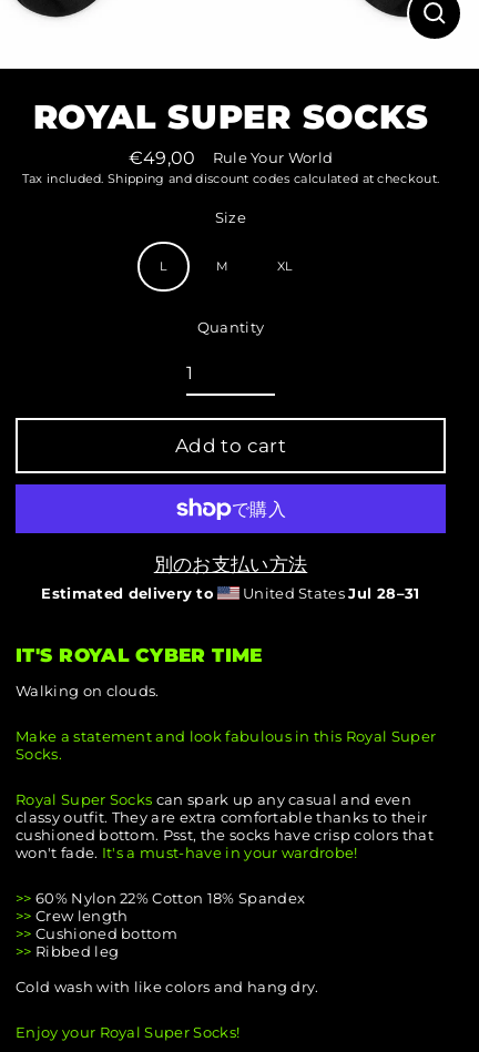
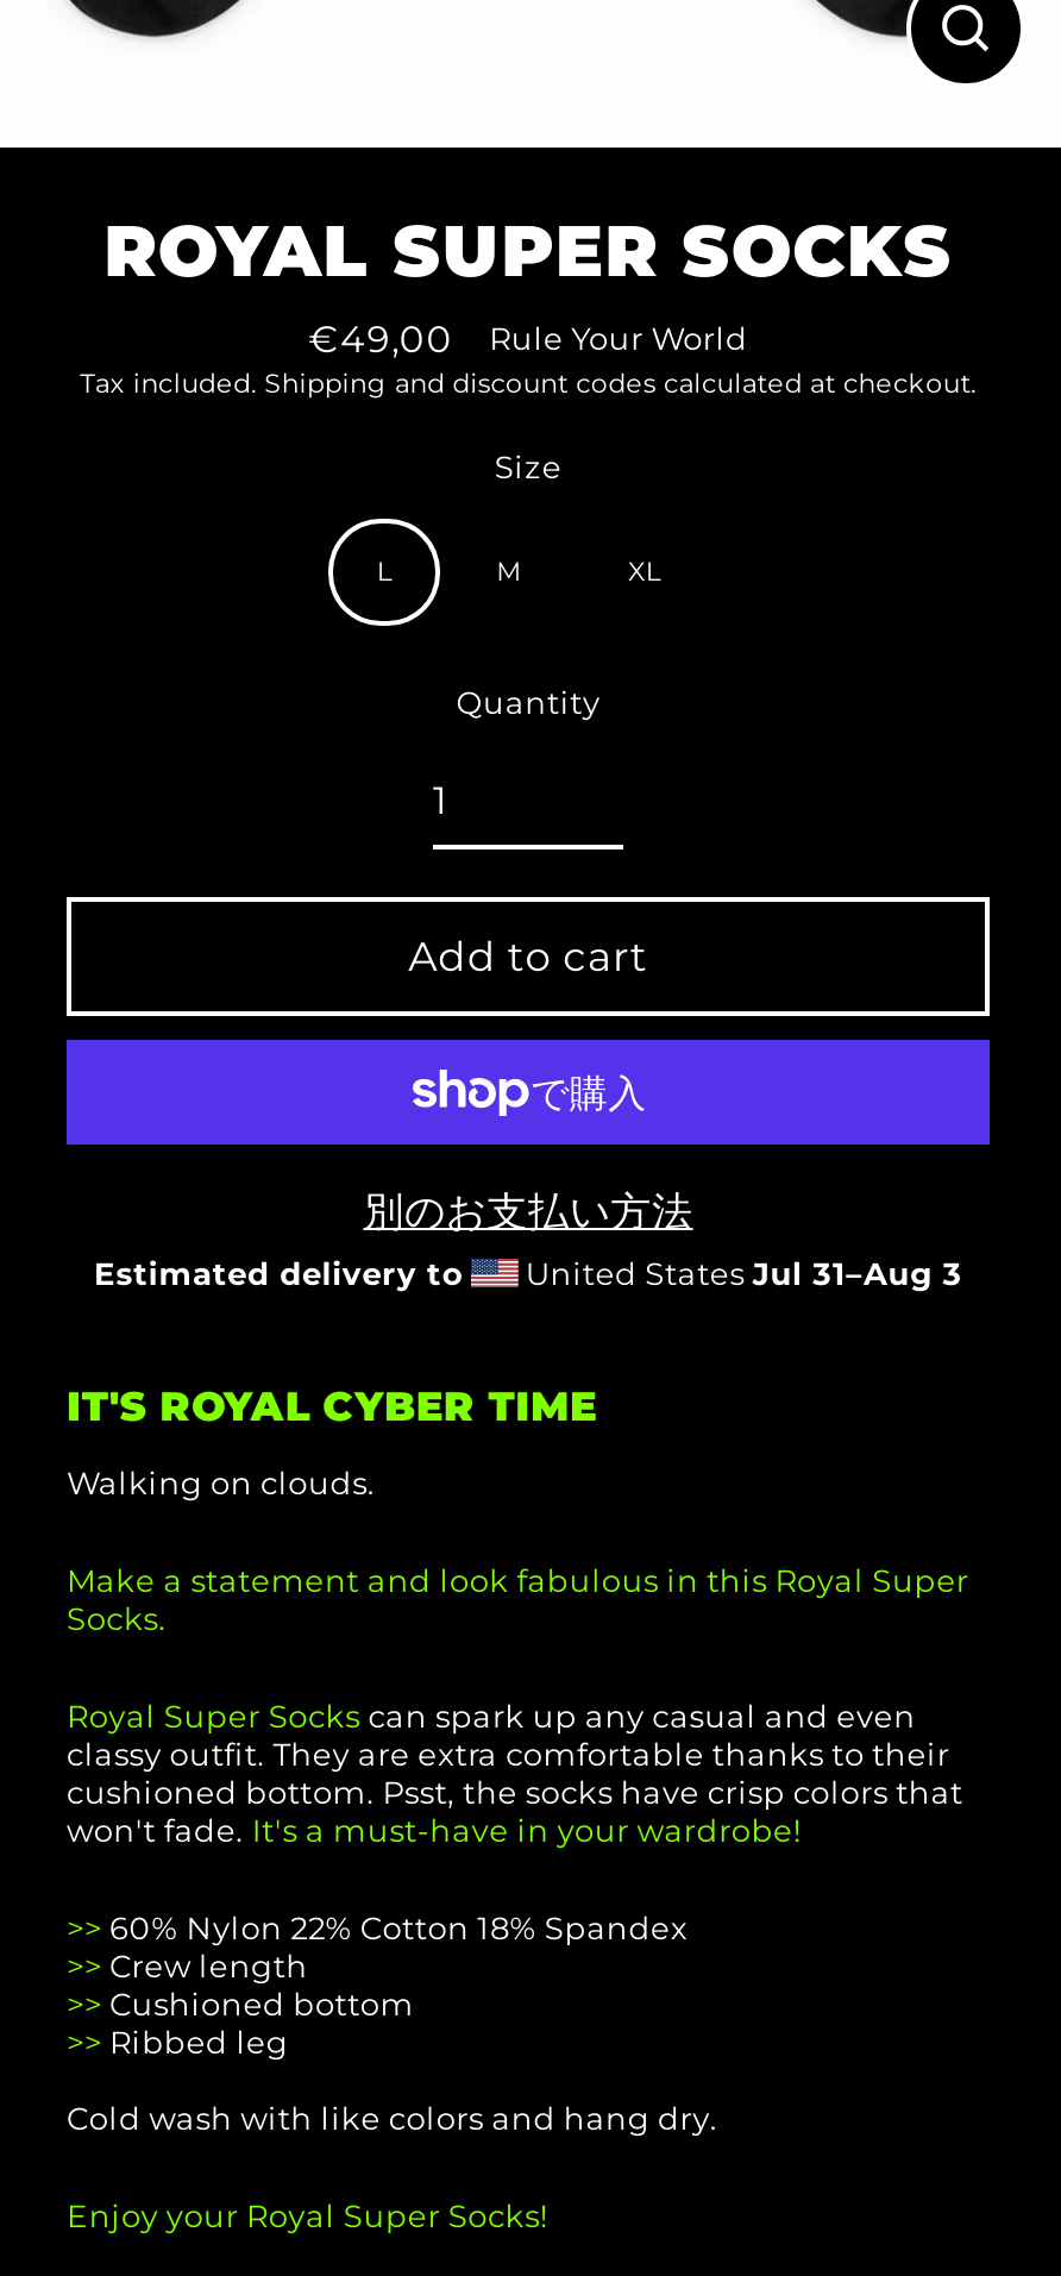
- United States Jul 28–31
+ United States Jul 31–Aug 3
